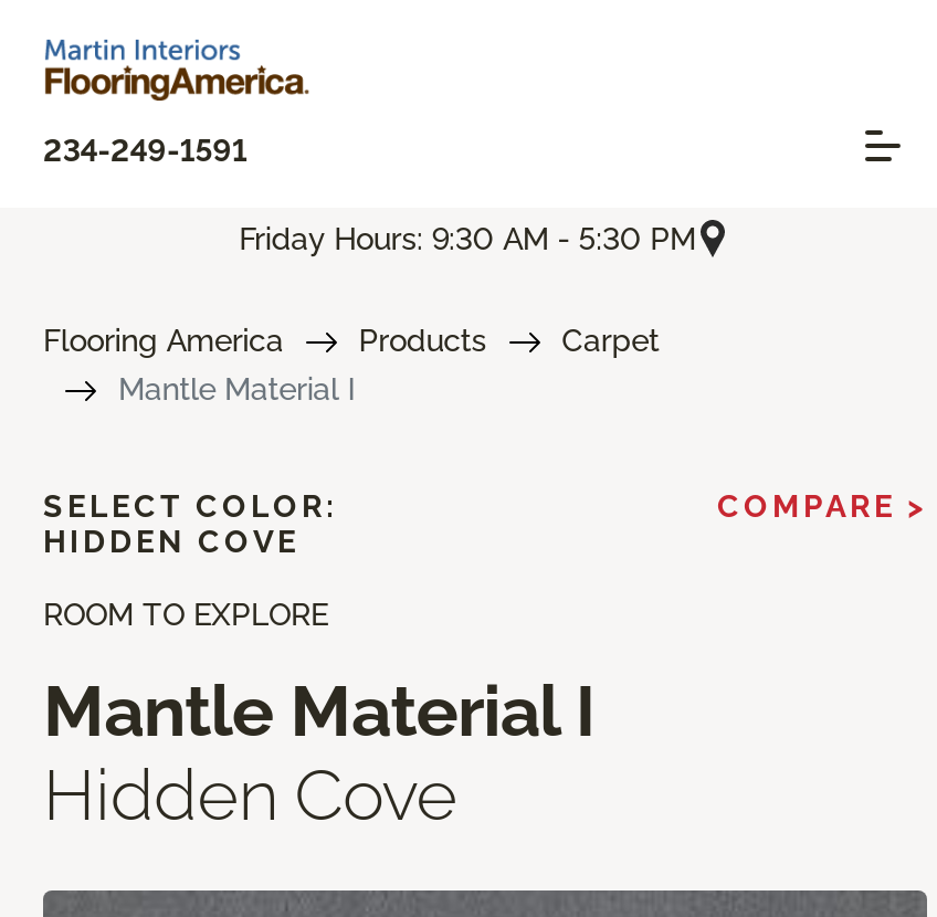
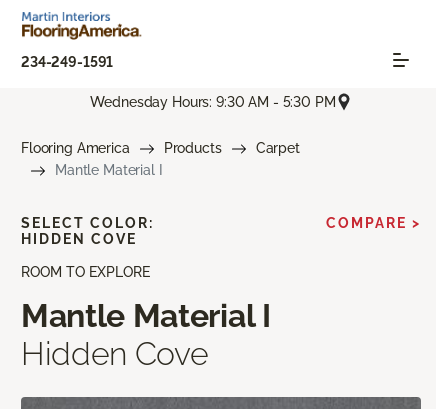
- Friday Hours: 9:30 AM - 5:30 PM
+ Wednesday Hours: 9:30 AM - 5:30 PM
